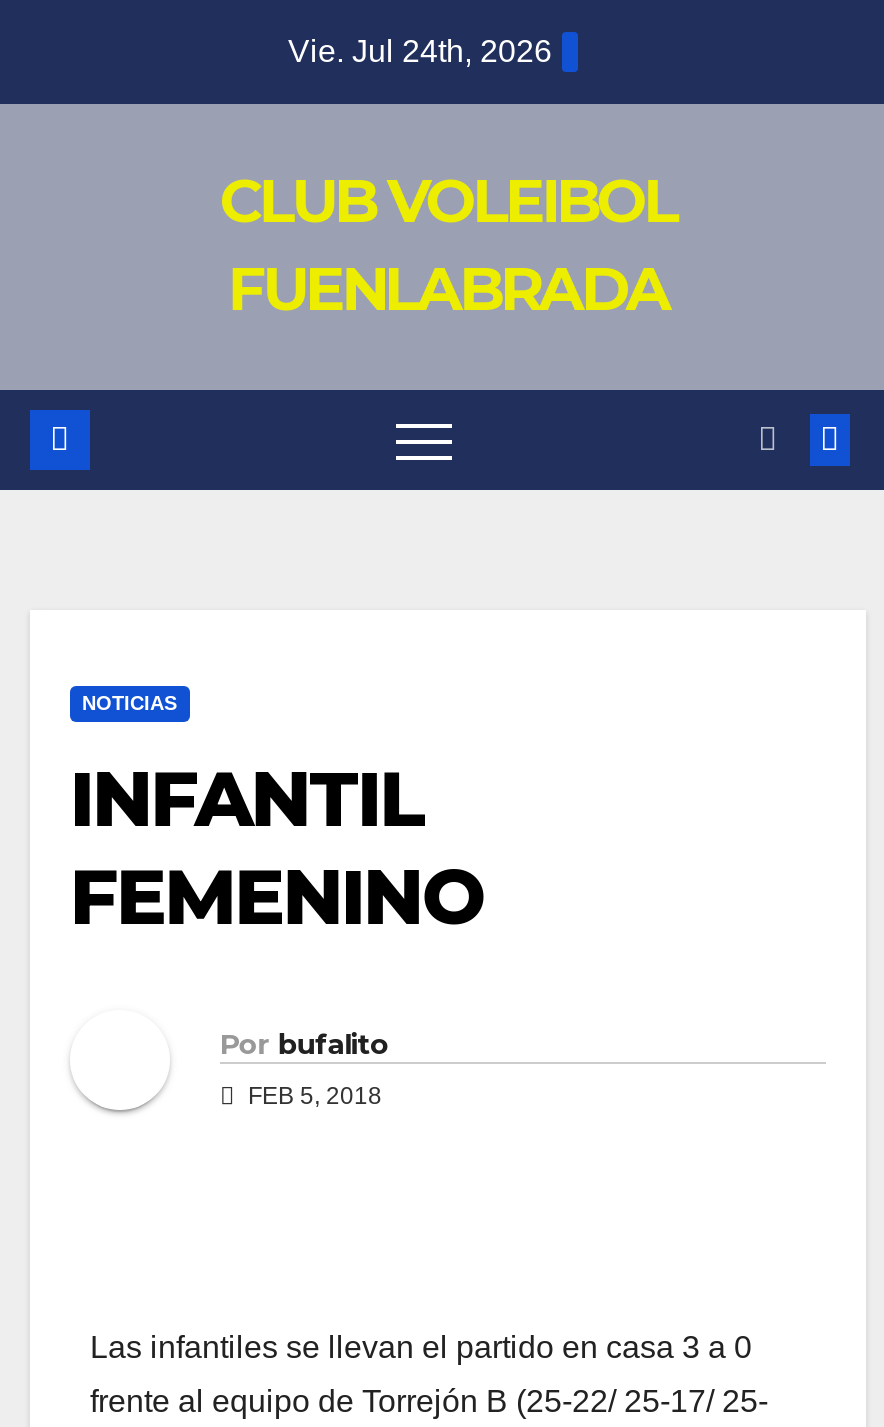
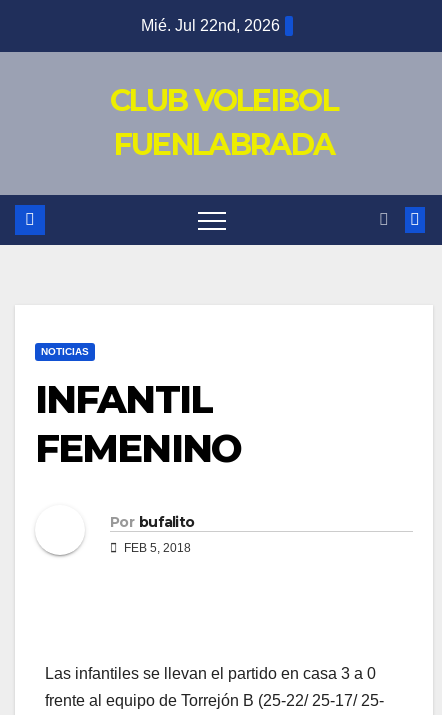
- Vie. Jul 24th, 2026
+ Mié. Jul 22nd, 2026
